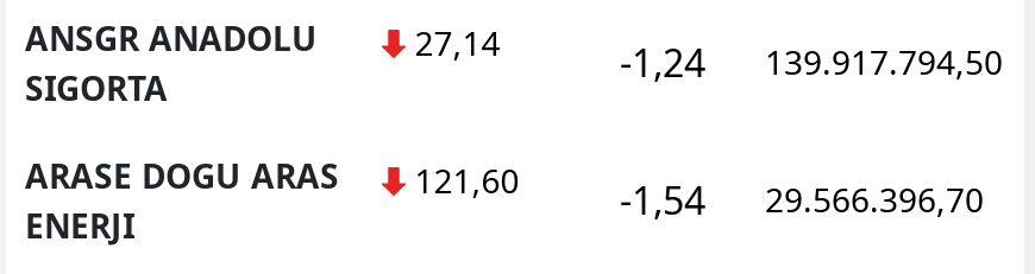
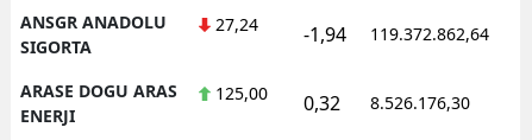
- 27,14
+ 27,24

- -1,24
+ -1,94

- 139.917.794,50
+ 119.372.862,64

- 121,60
+ 125,00

- -1,54
+ 0,32

- 29.566.396,70
+ 8.526.176,30
